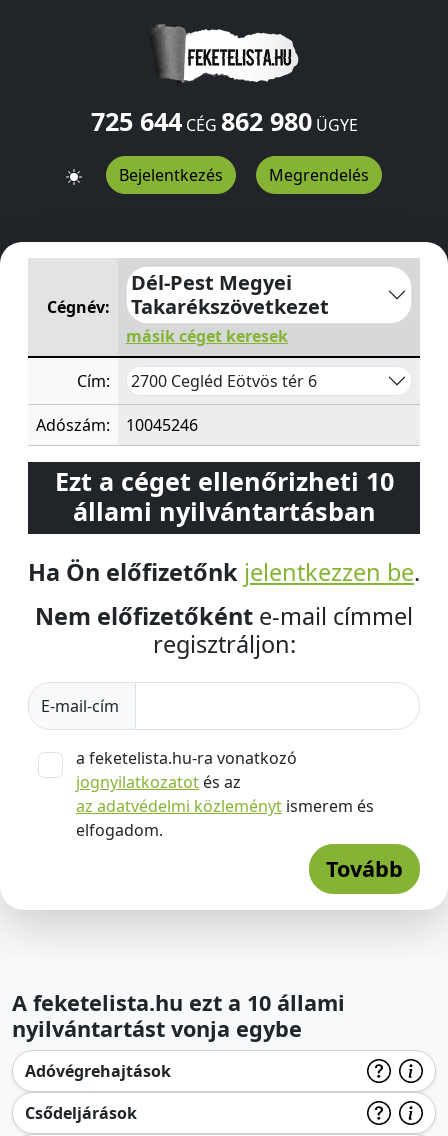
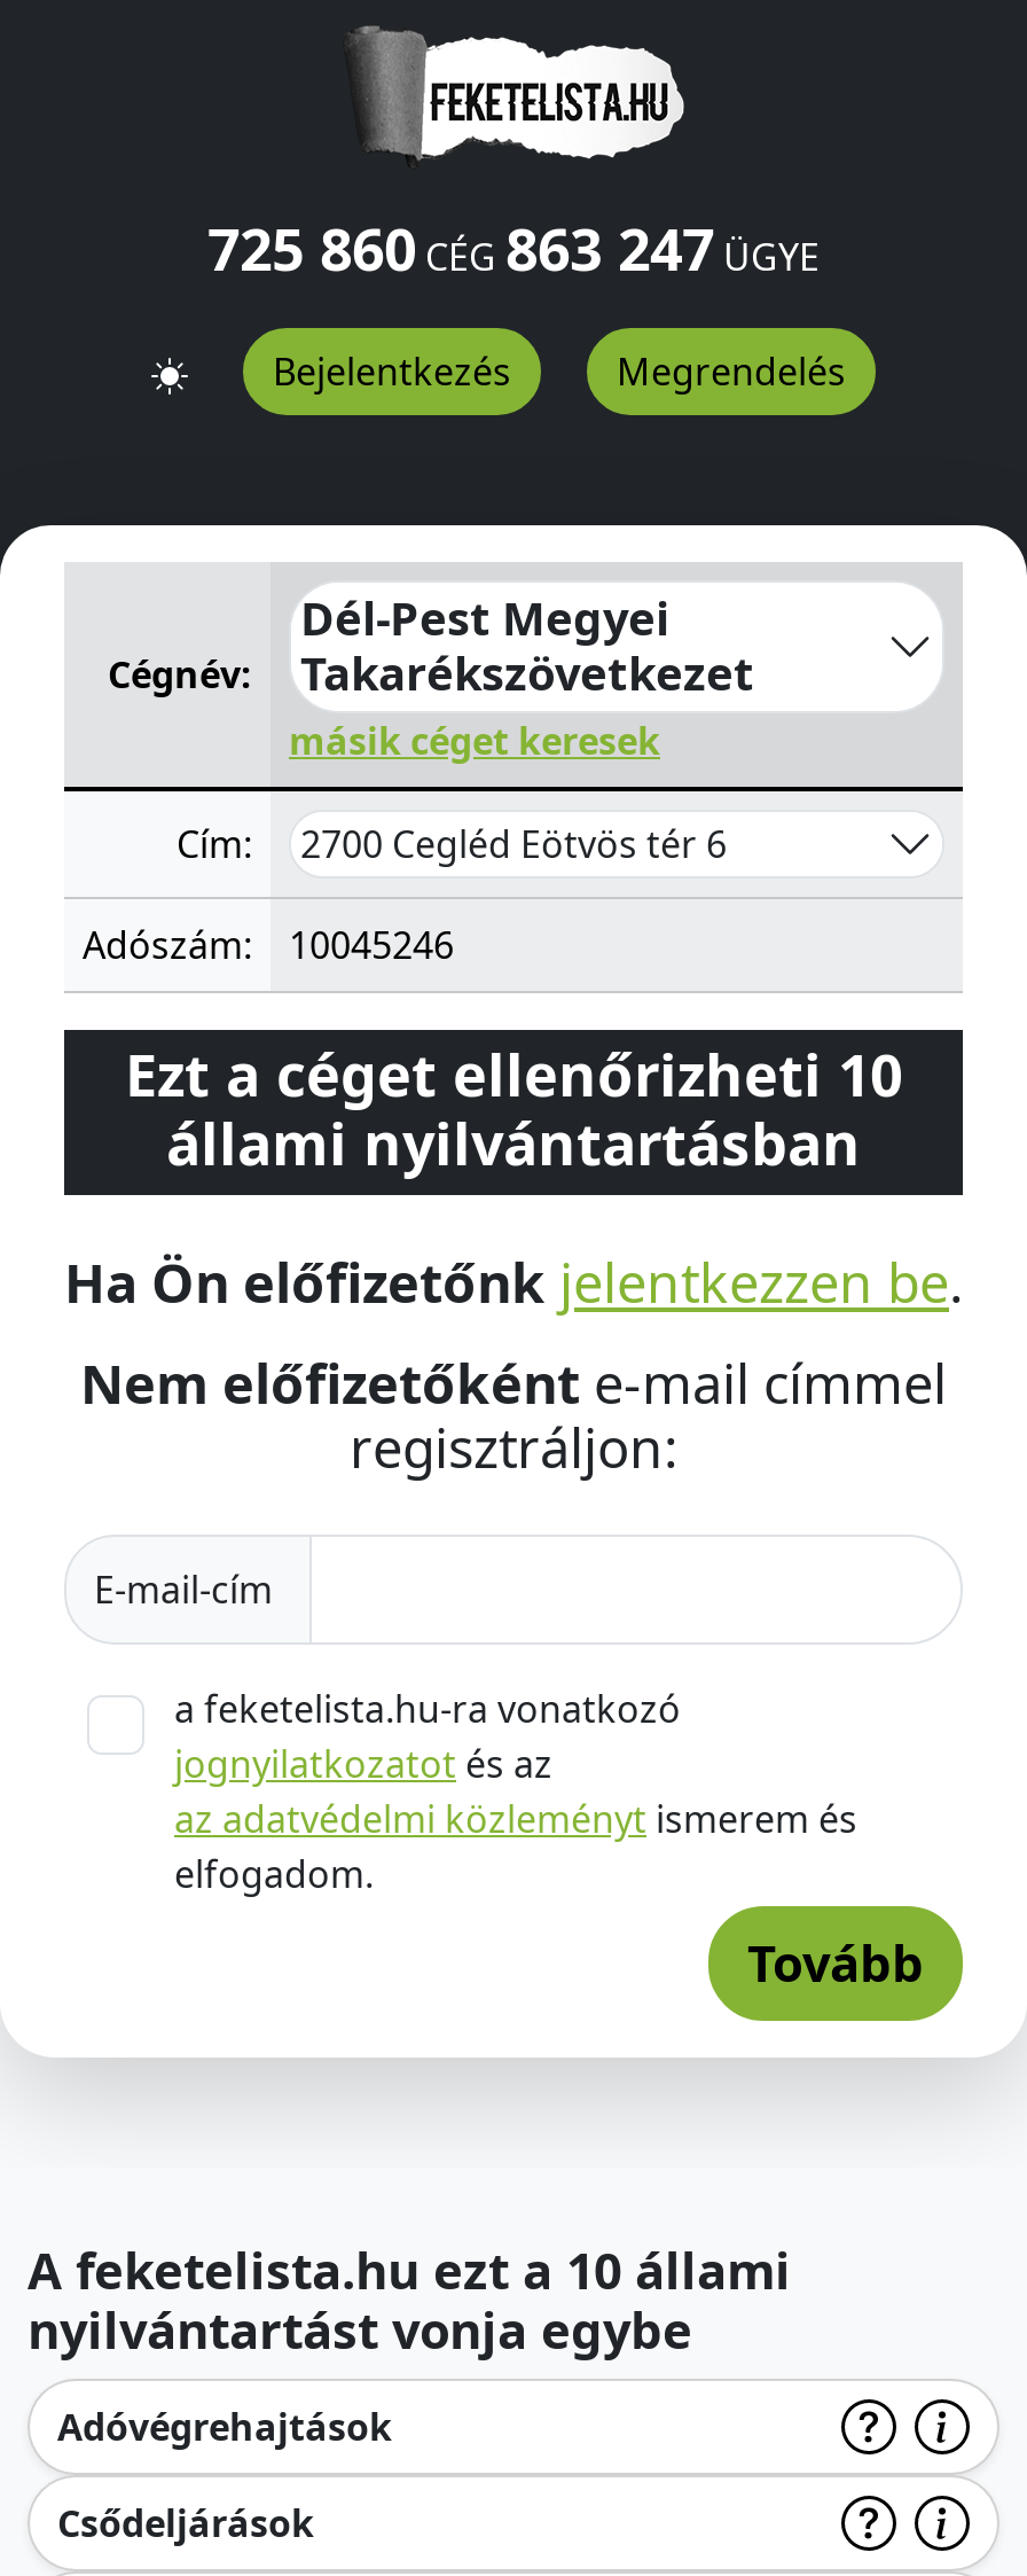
- 725 644CÉG 862 980 ÜGYE
+ 725 860CÉG 863 247 ÜGYE
